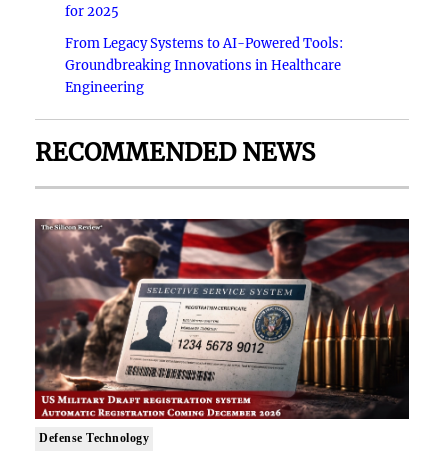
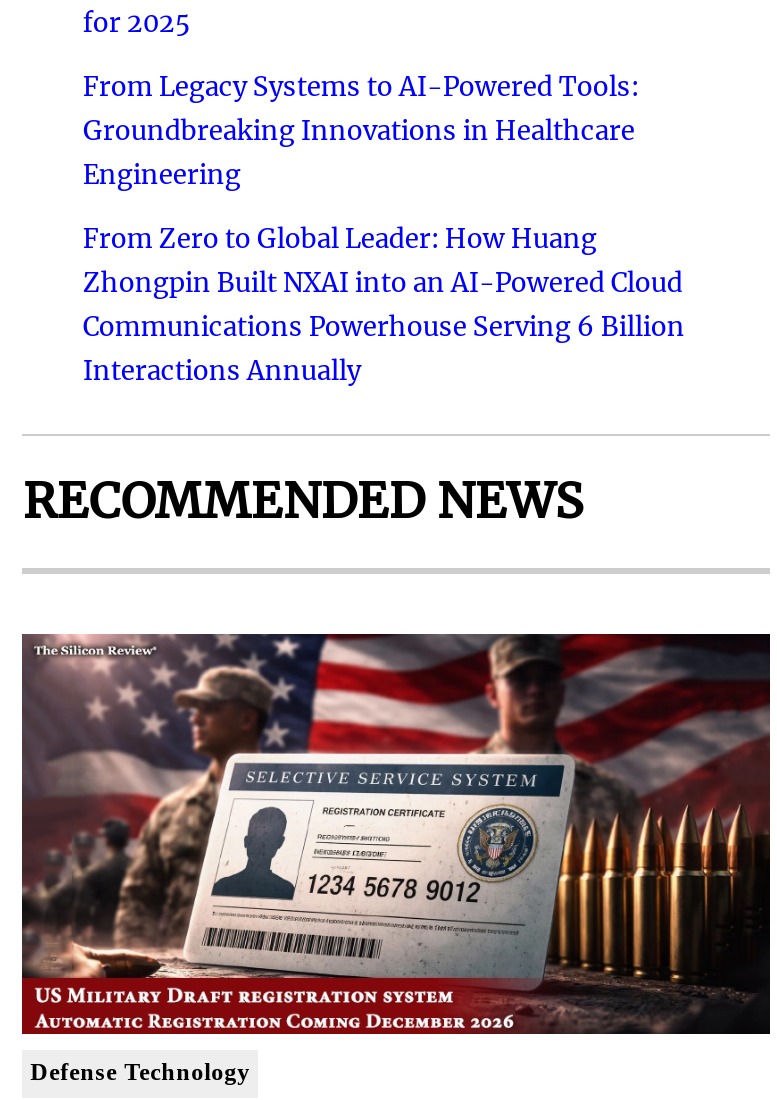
+ From Zero to Global Leader: How Huang
+ Zhongpin Built NXAI into an AI-Powered Cloud
+ Communications Powerhouse Serving 6 Billion
+ Interactions Annually
